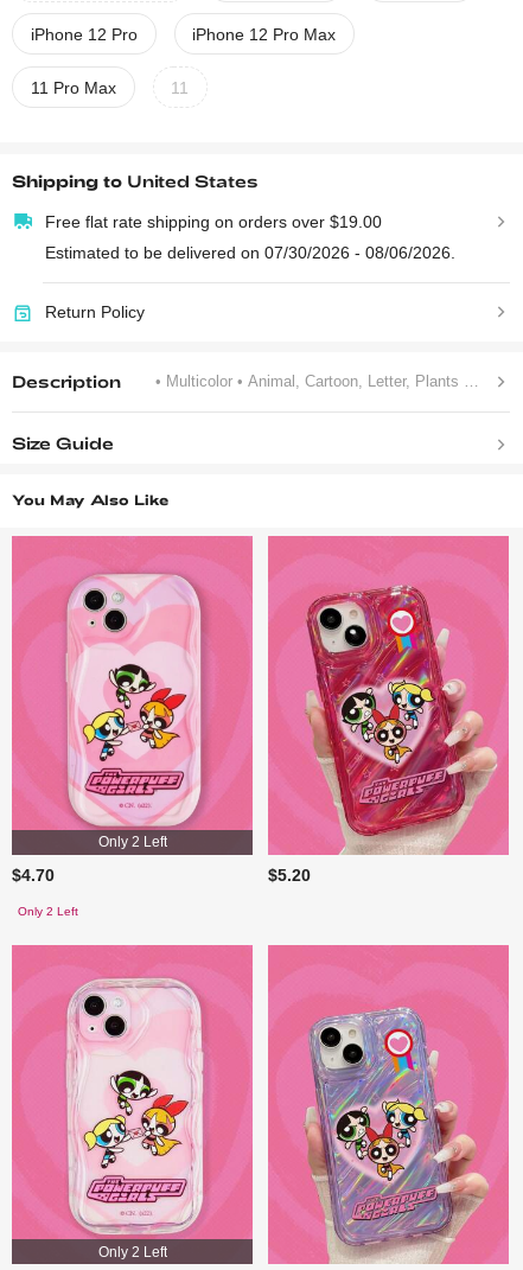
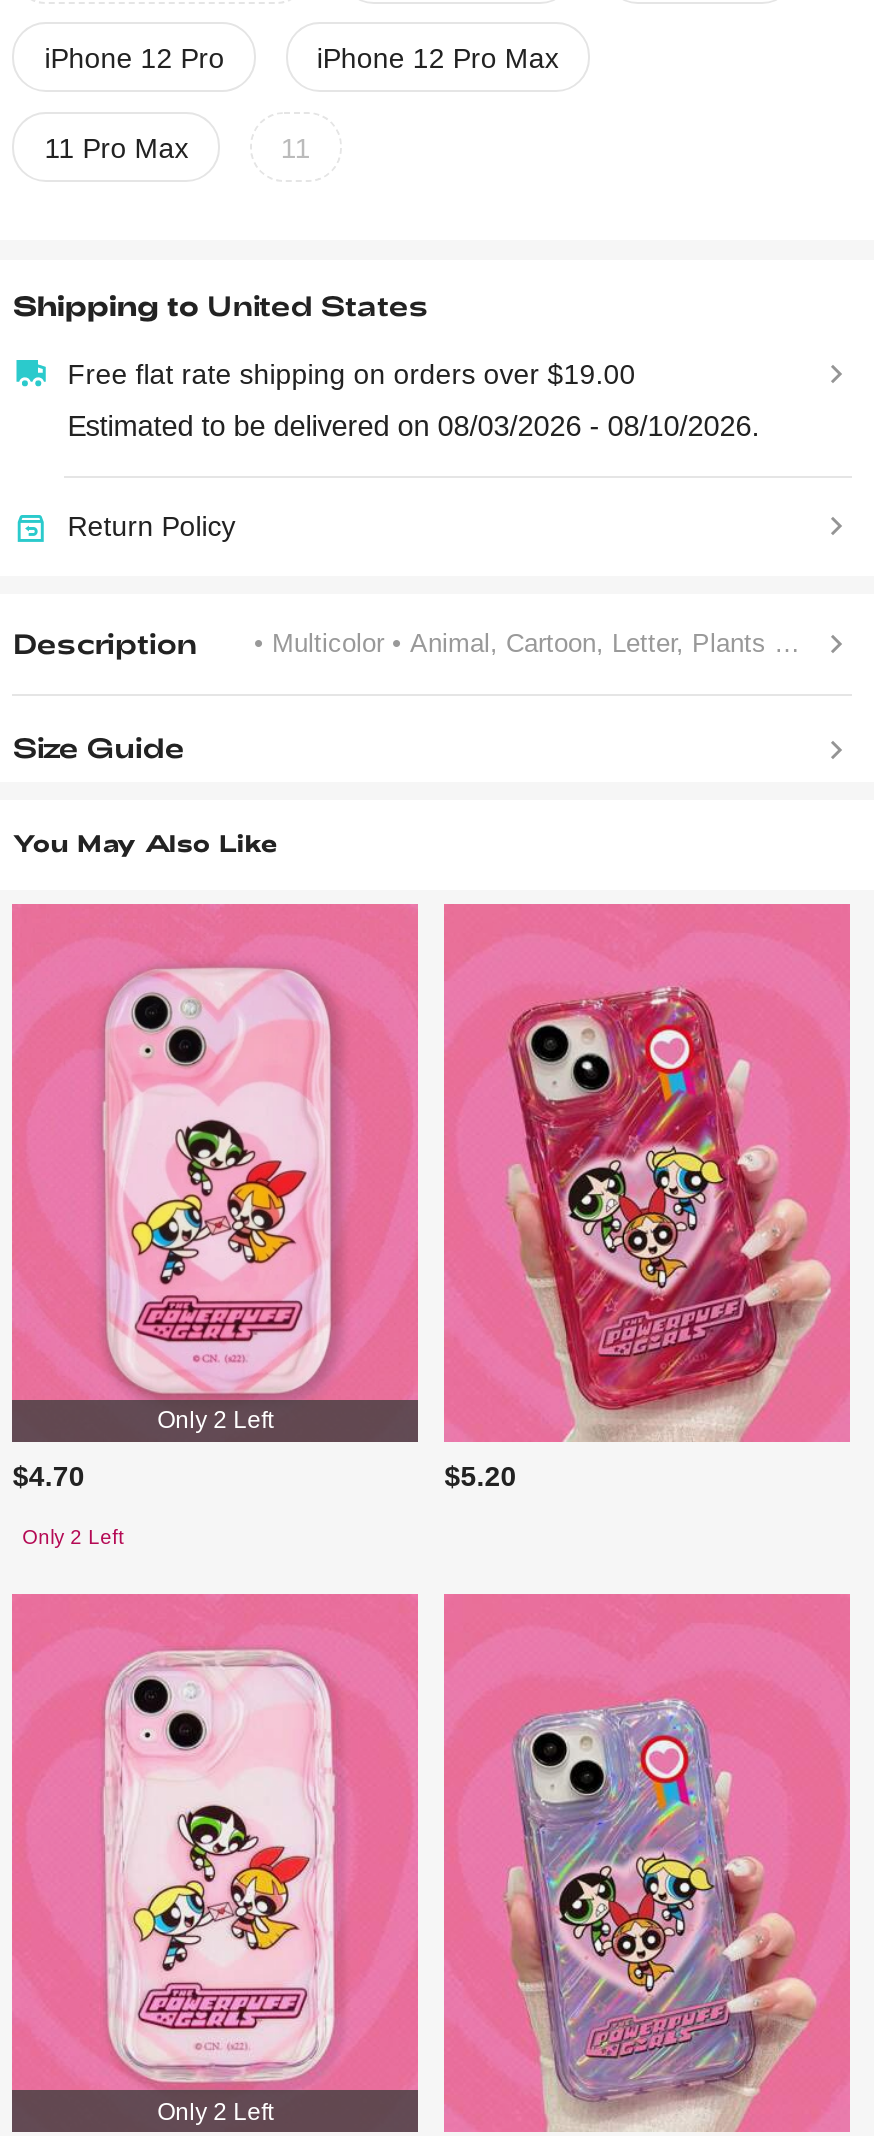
- Estimated to be delivered on 07/30/2026 - 08/06/2026.
+ Estimated to be delivered on 08/03/2026 - 08/10/2026.
